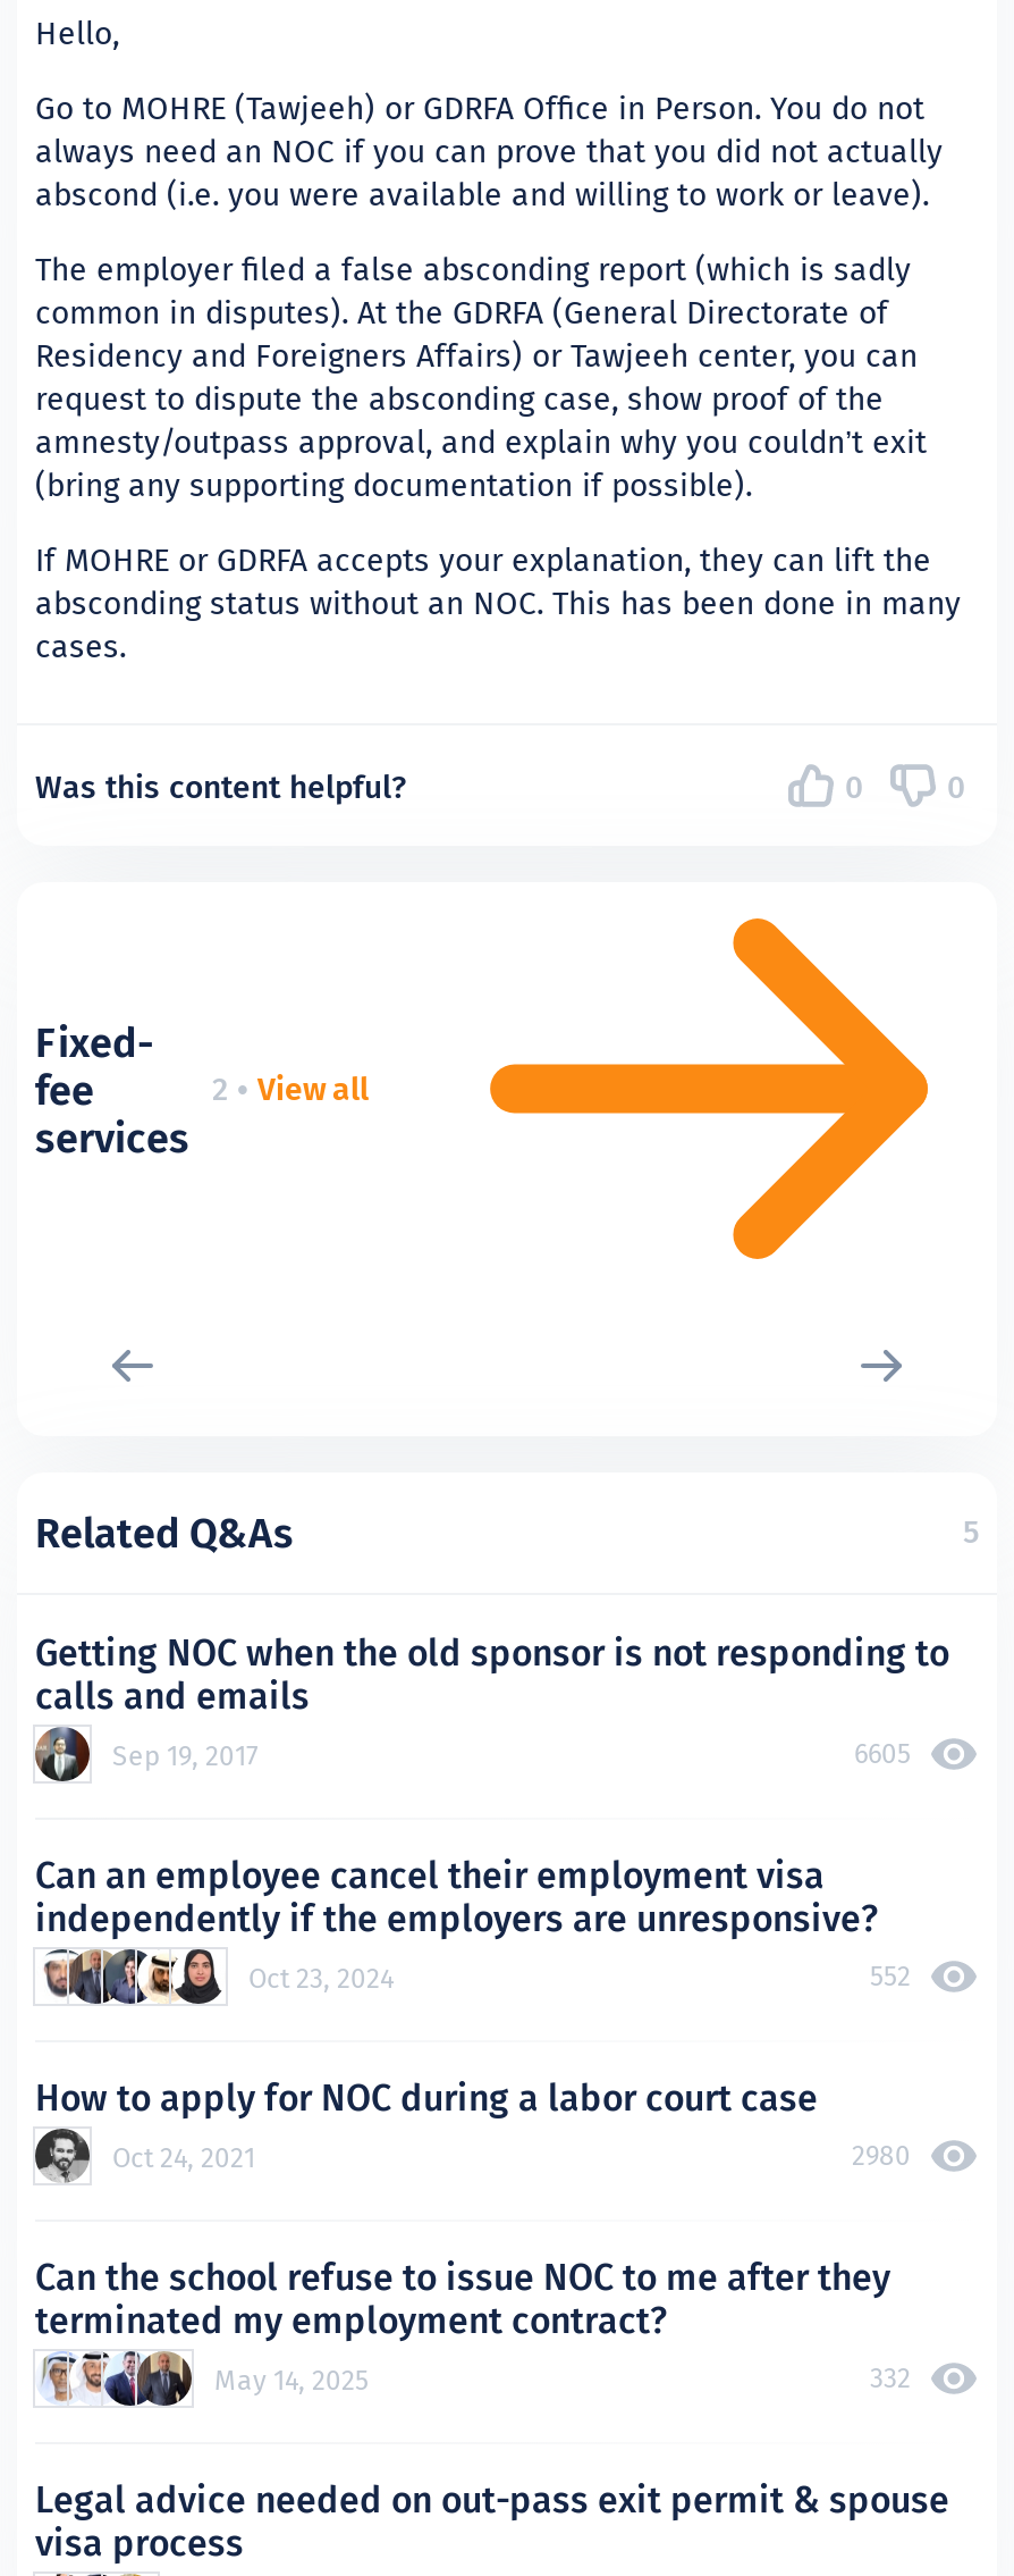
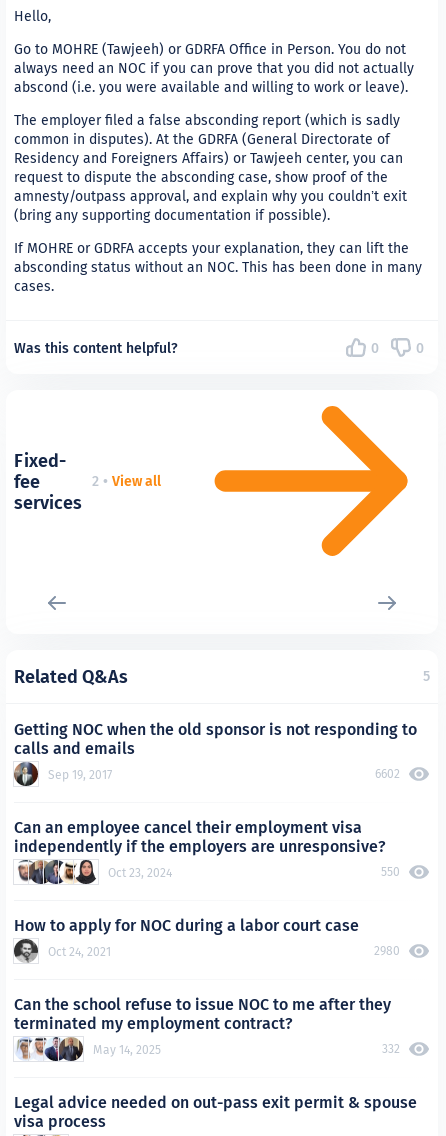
- 6605
+ 6602

- 552
+ 550
